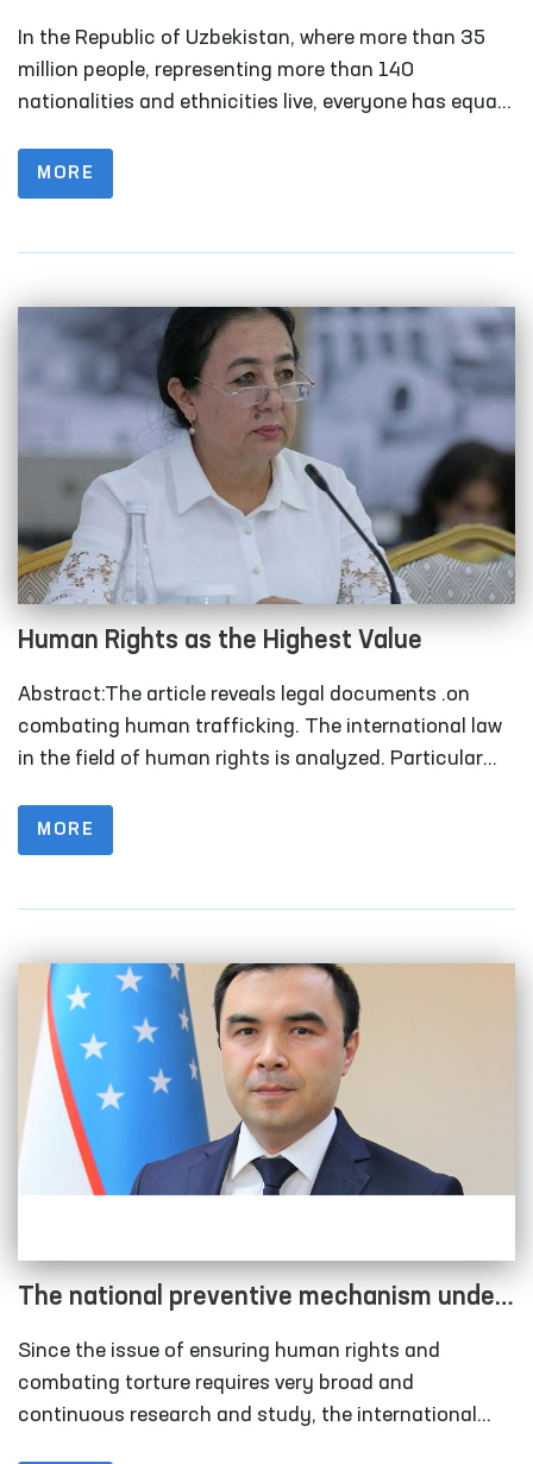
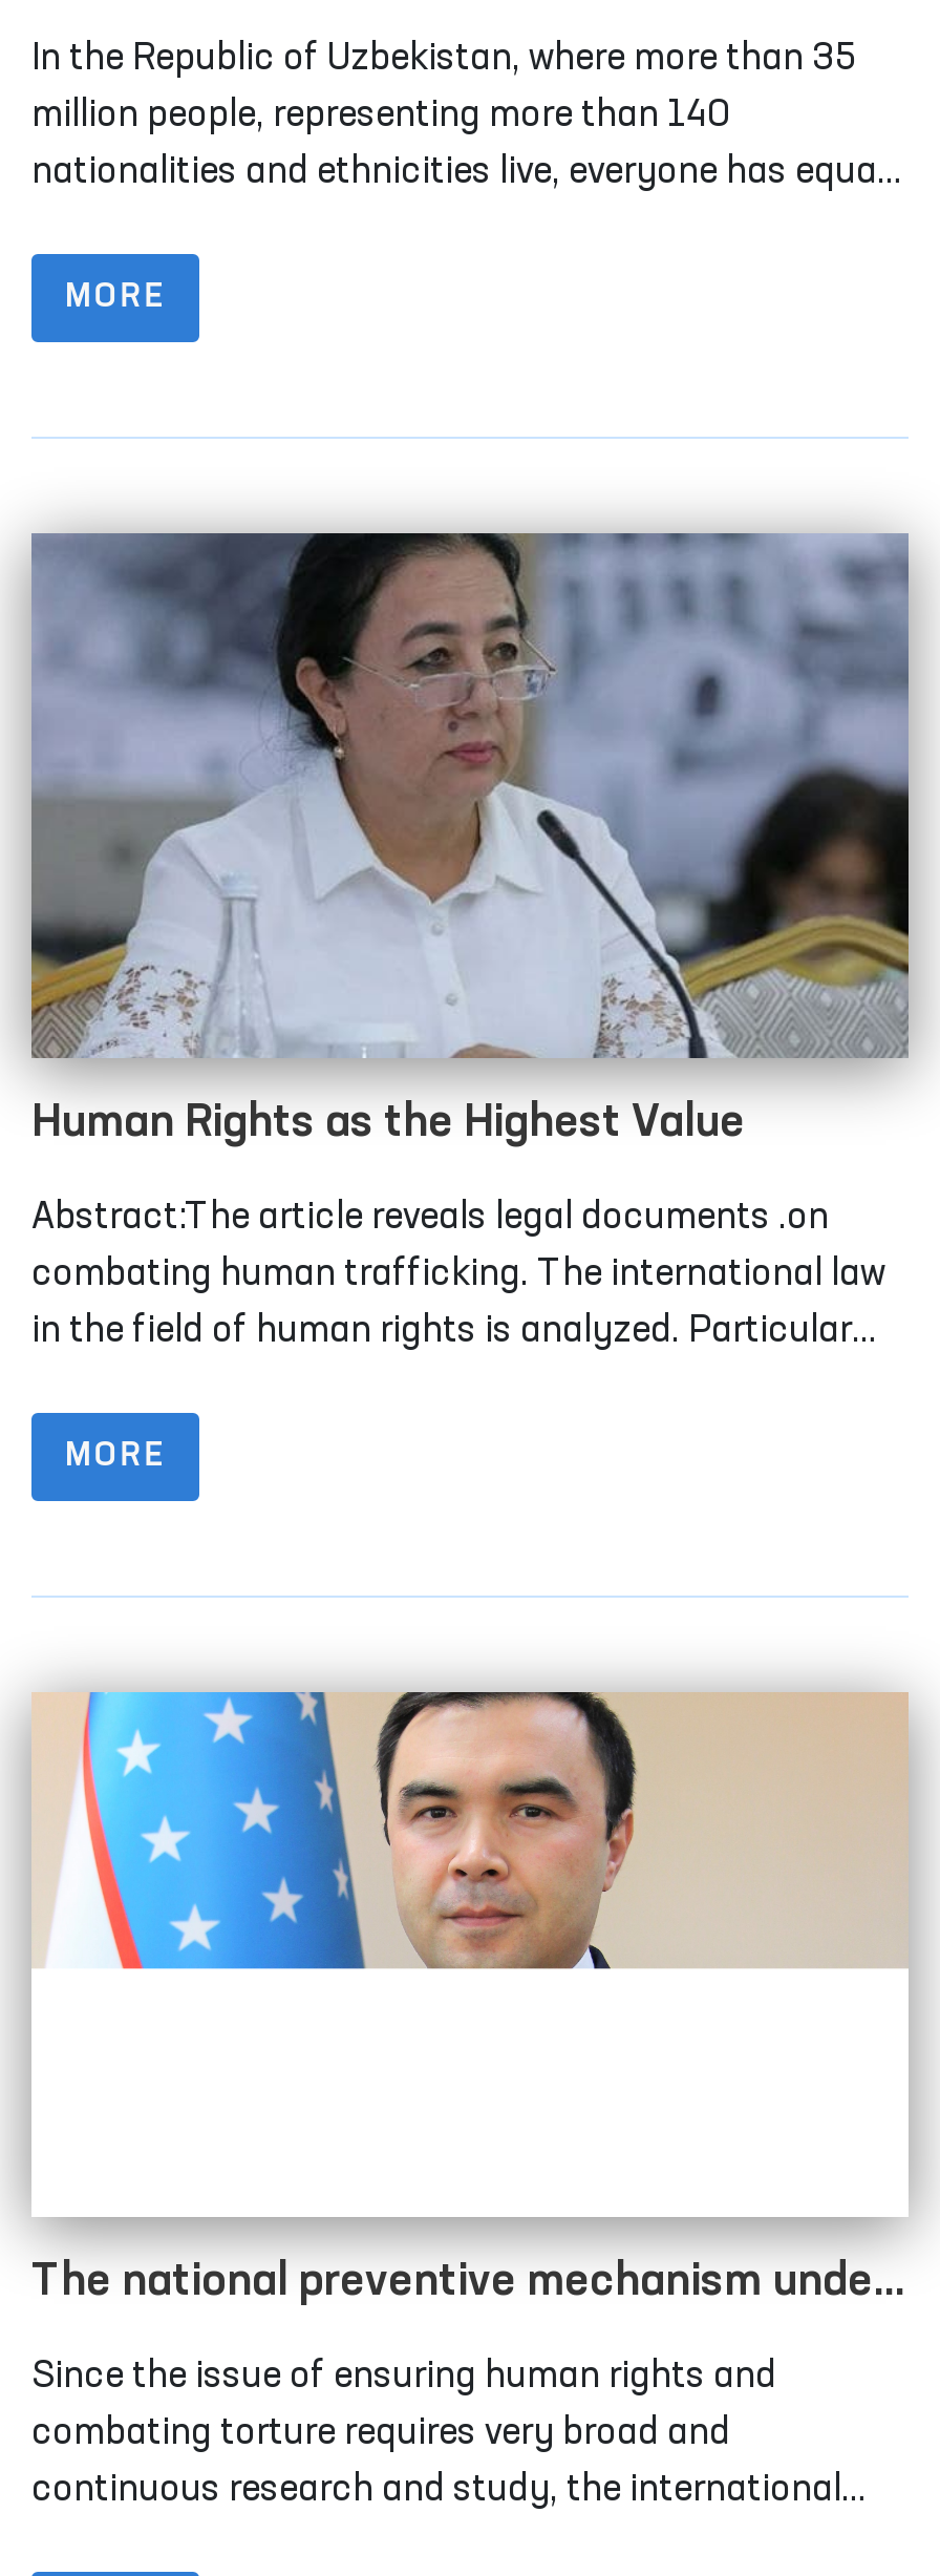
- [image]
